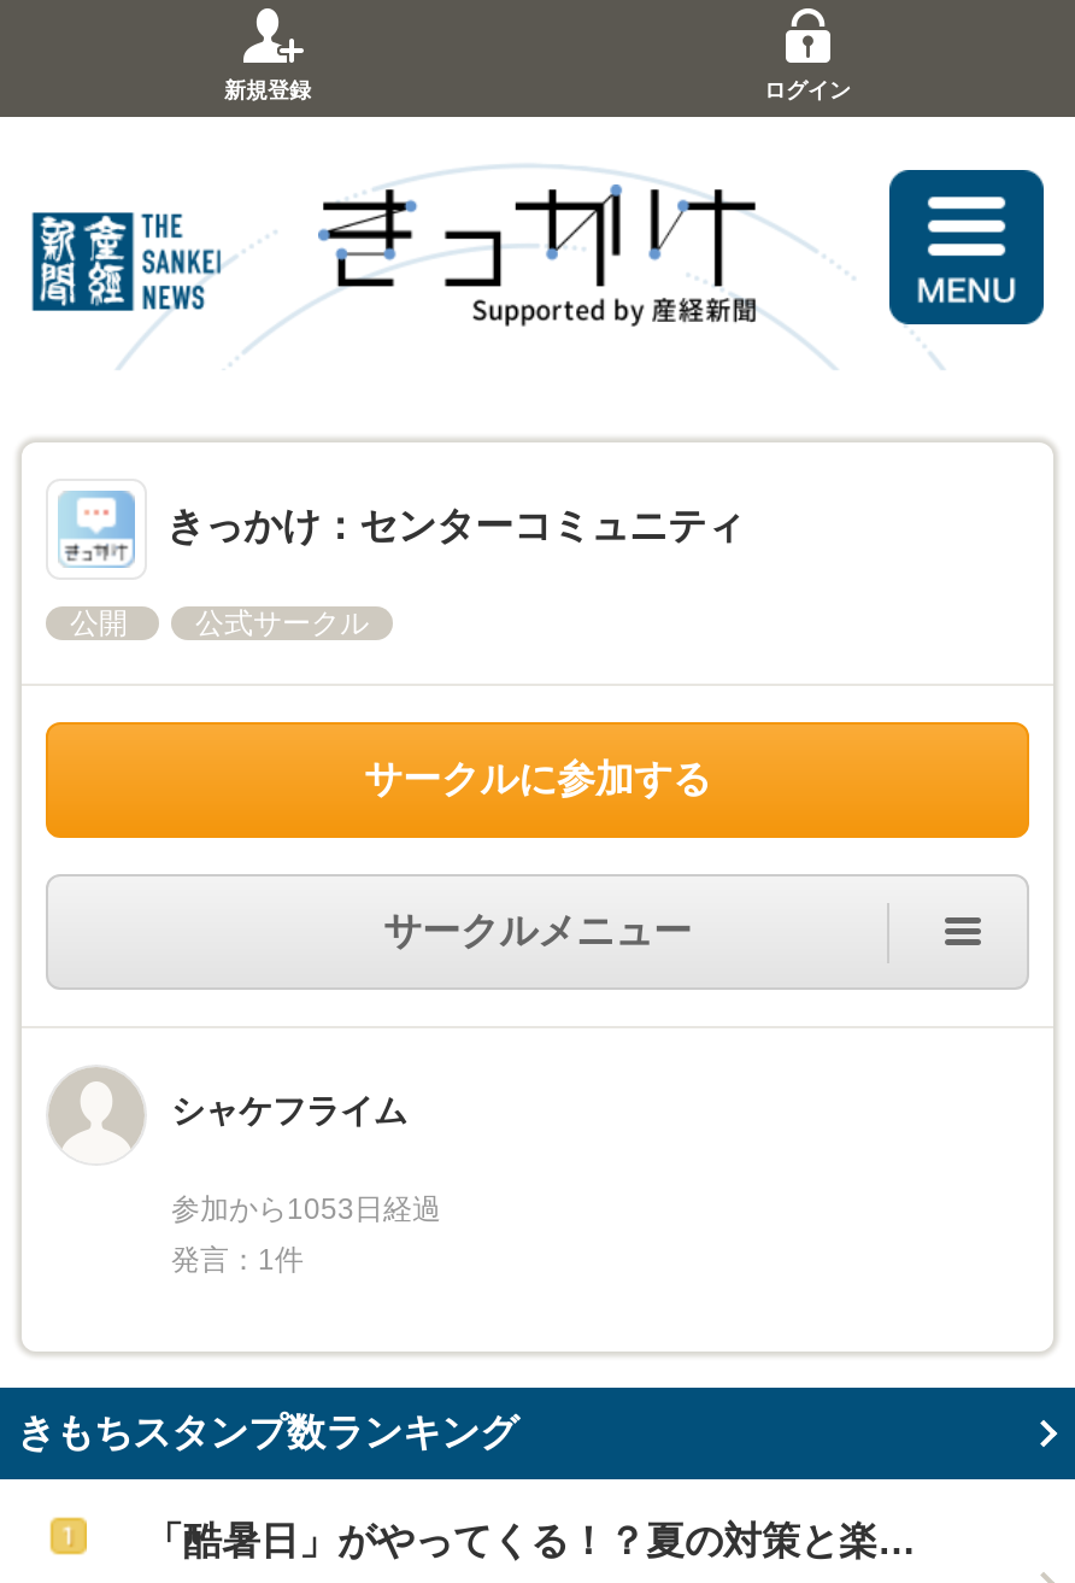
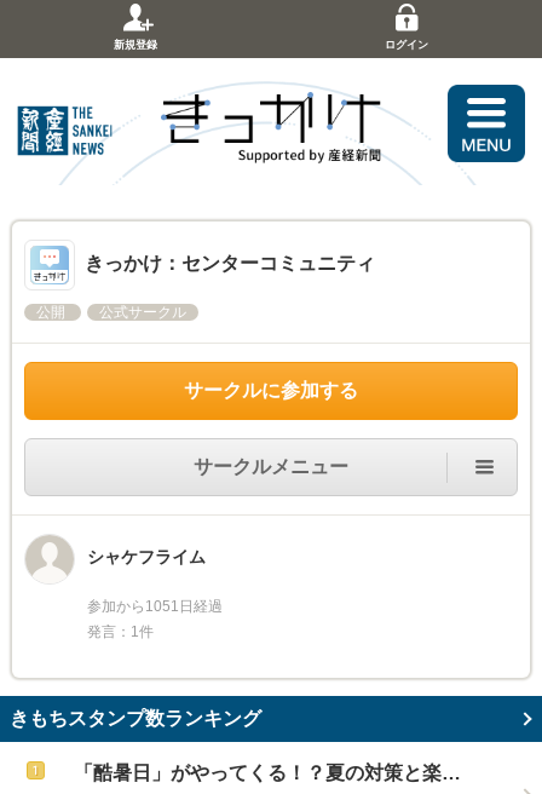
- 参加から1053日経過
+ 参加から1051日経過
